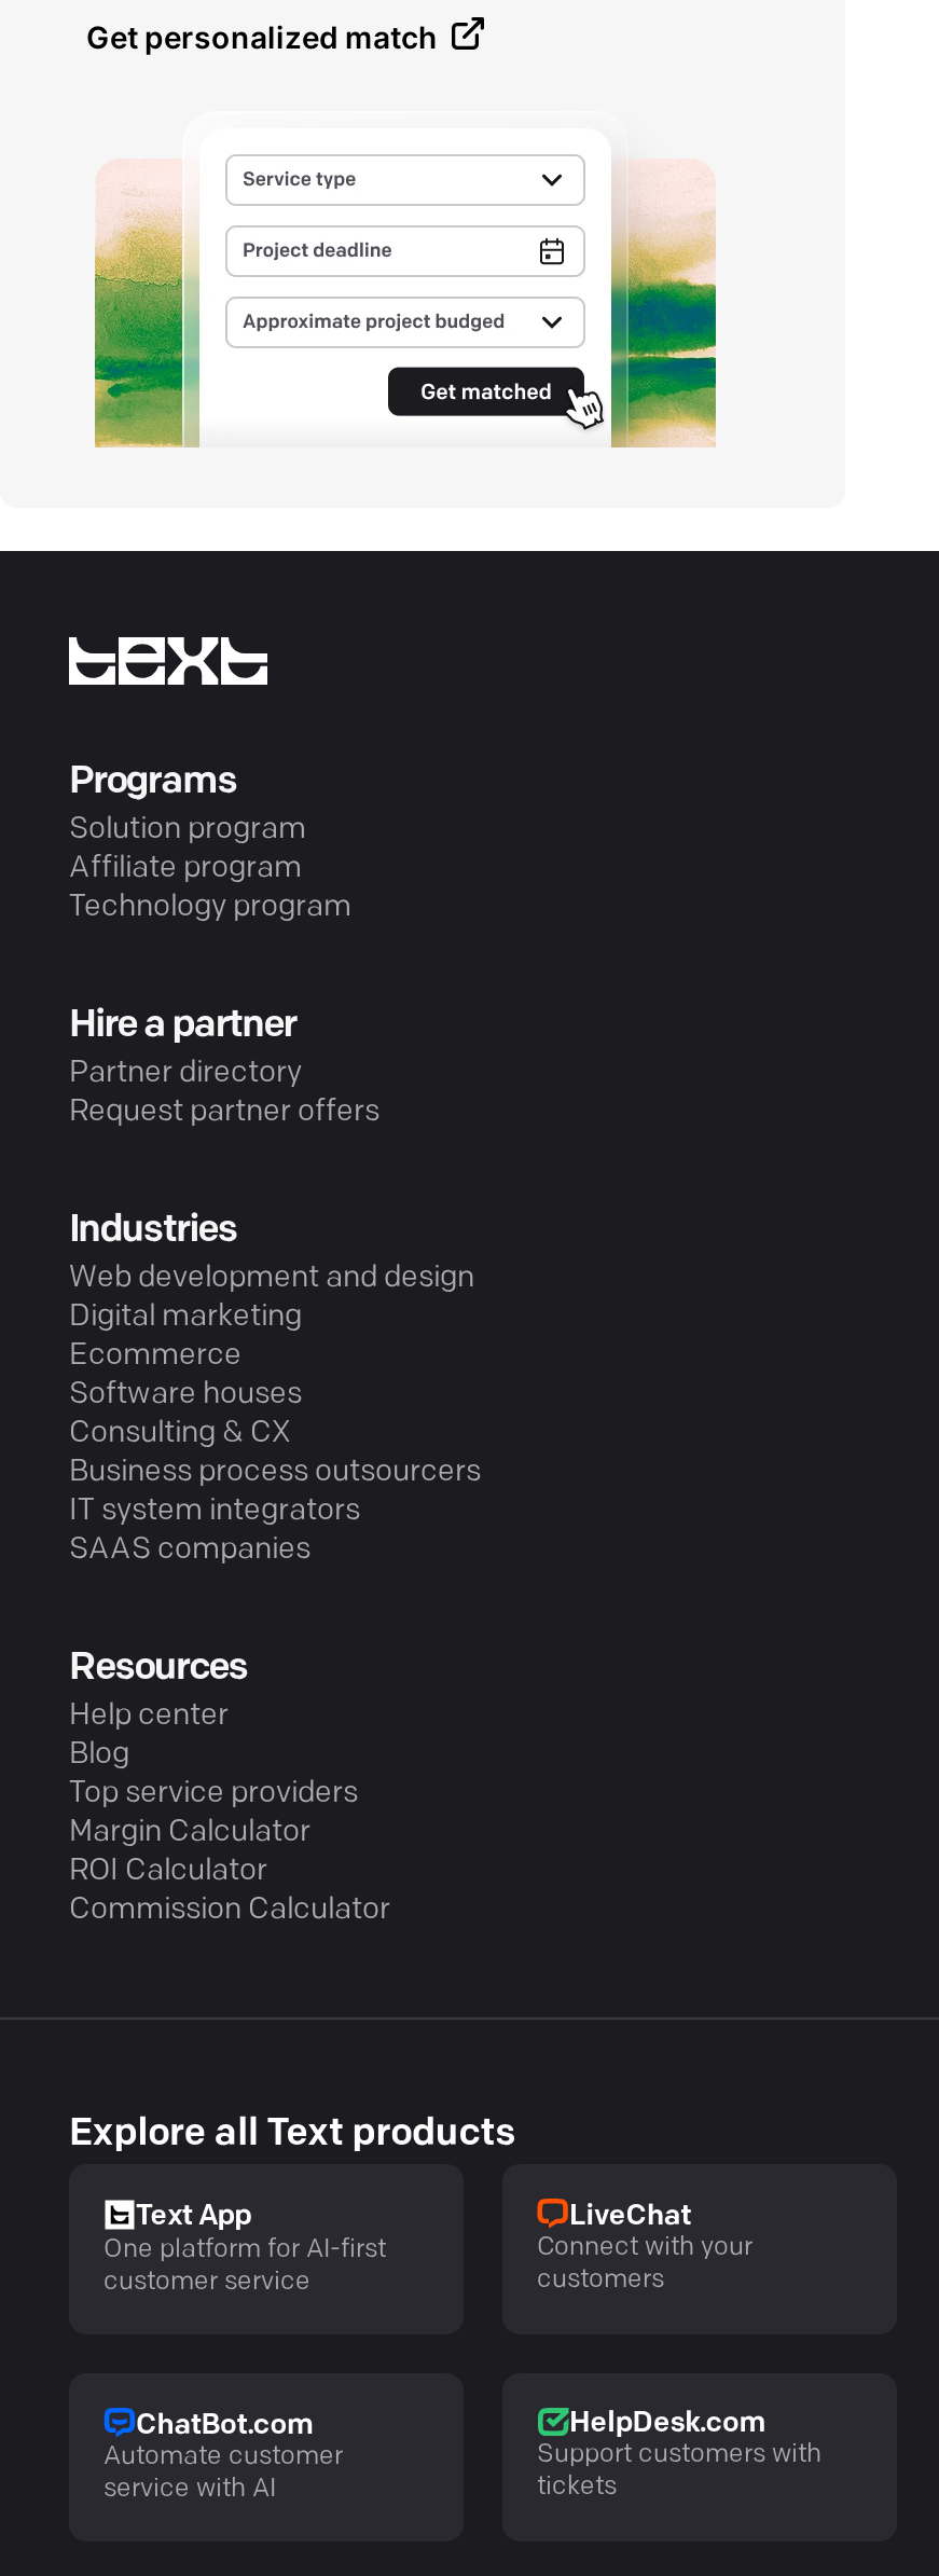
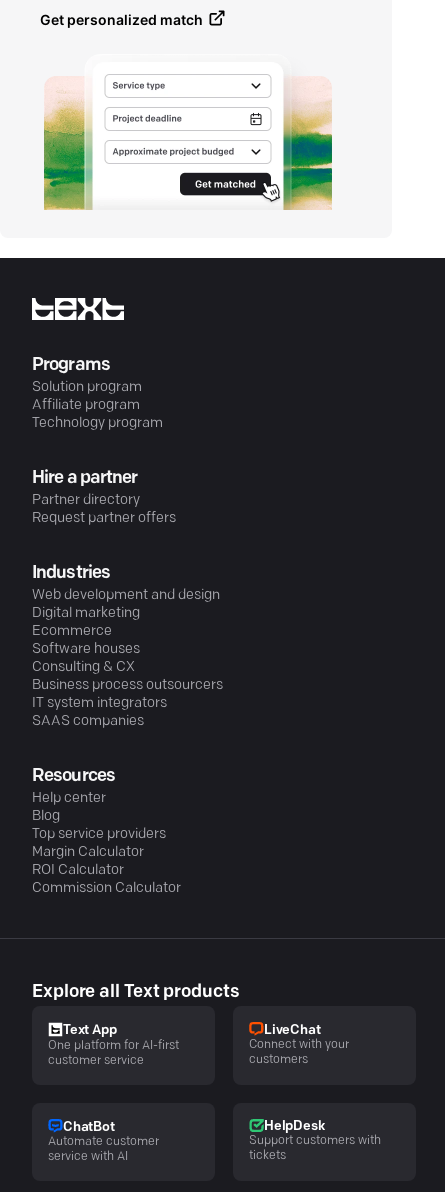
- ChatBot.com
+ ChatBot

- HelpDesk.com
+ HelpDesk
